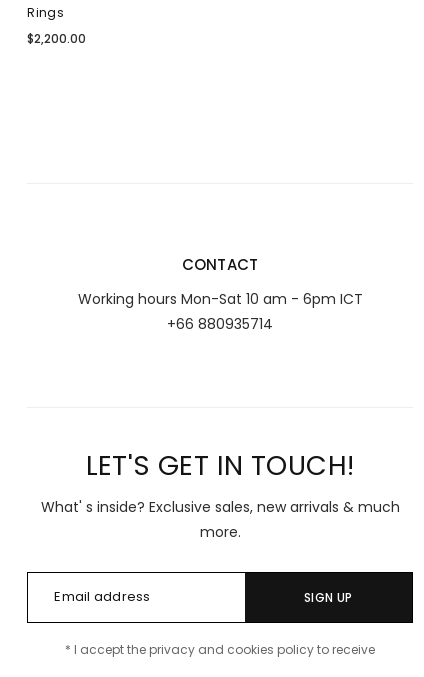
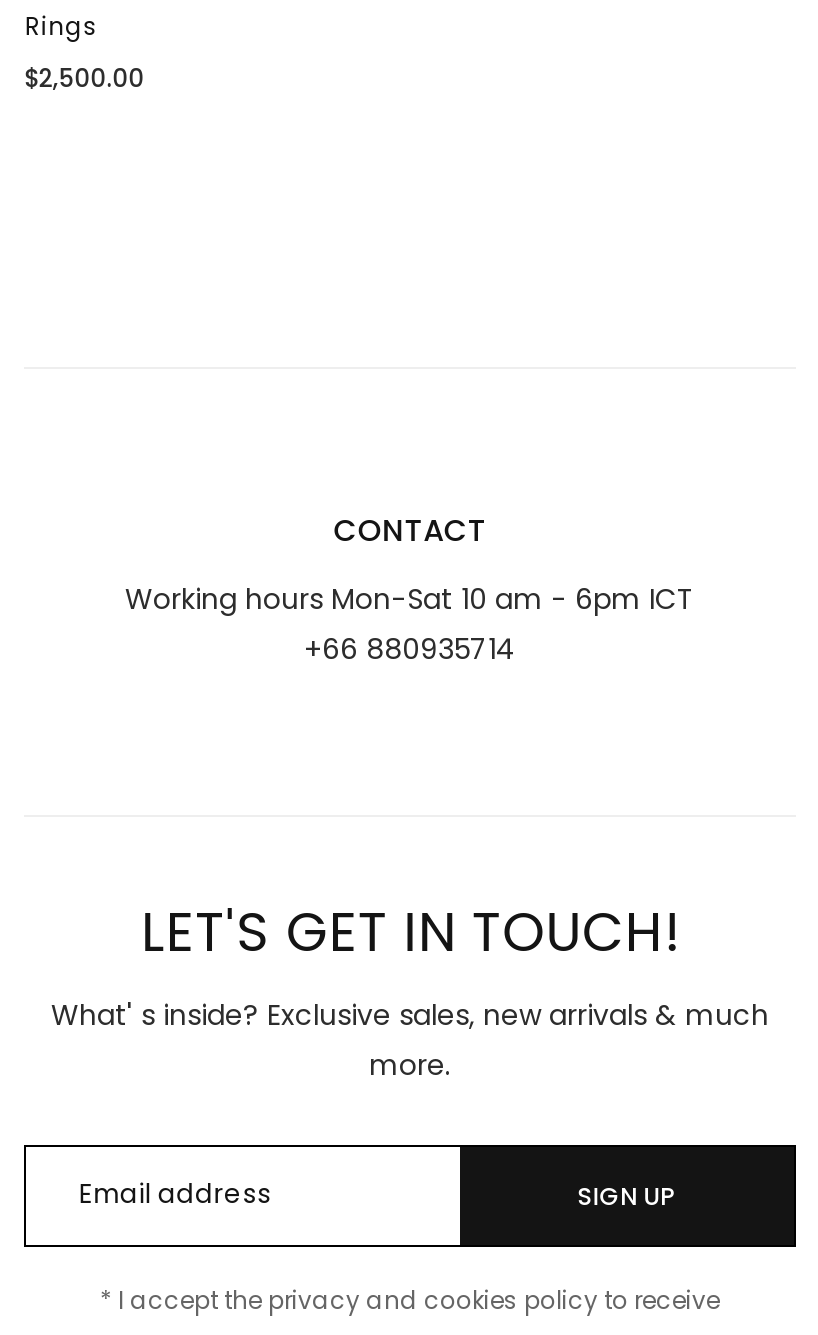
- $2,200.00
+ $2,500.00
